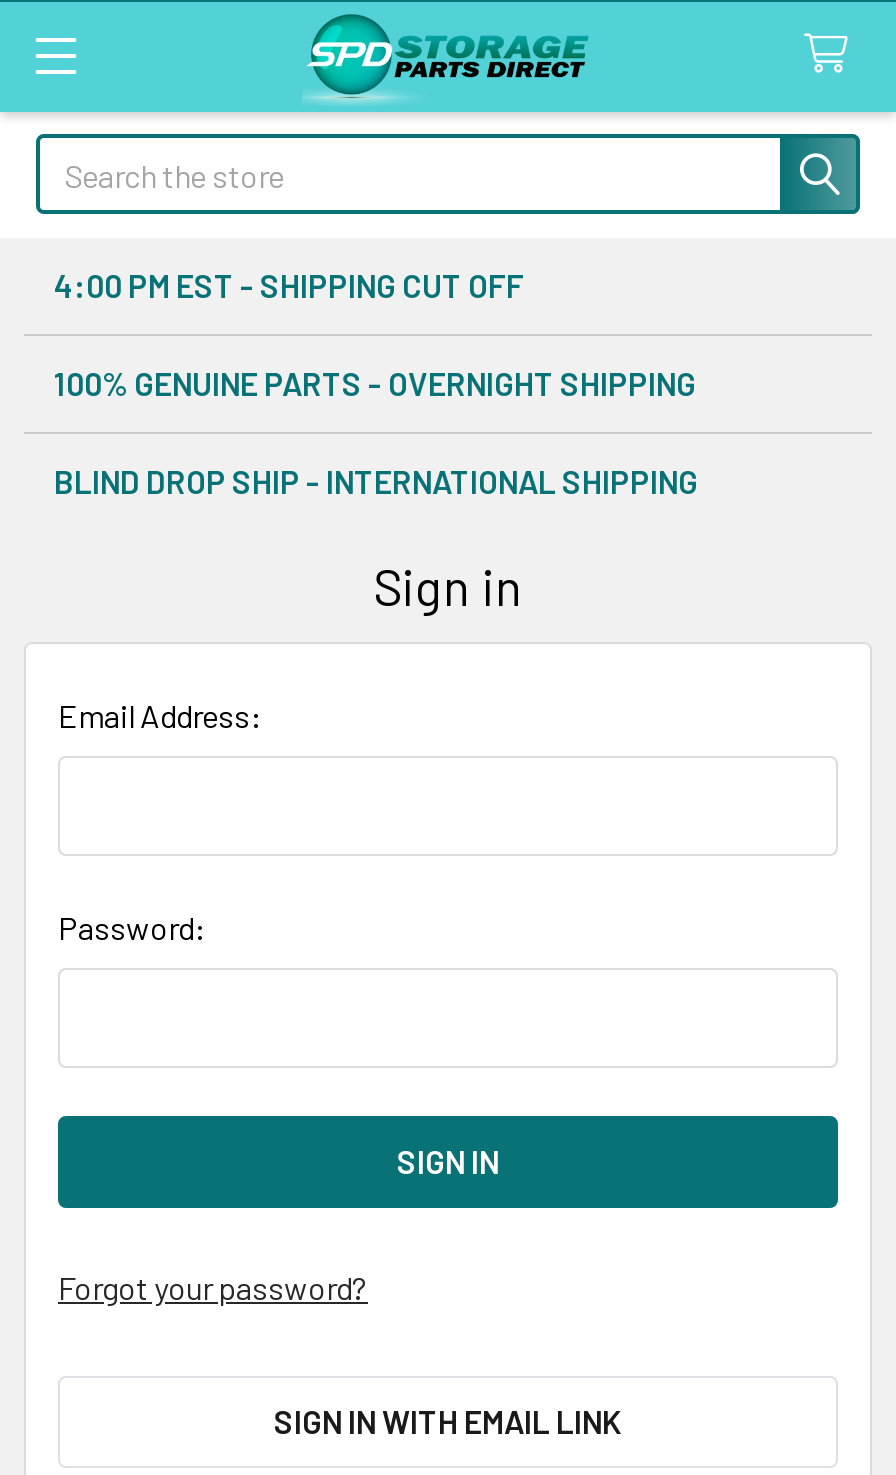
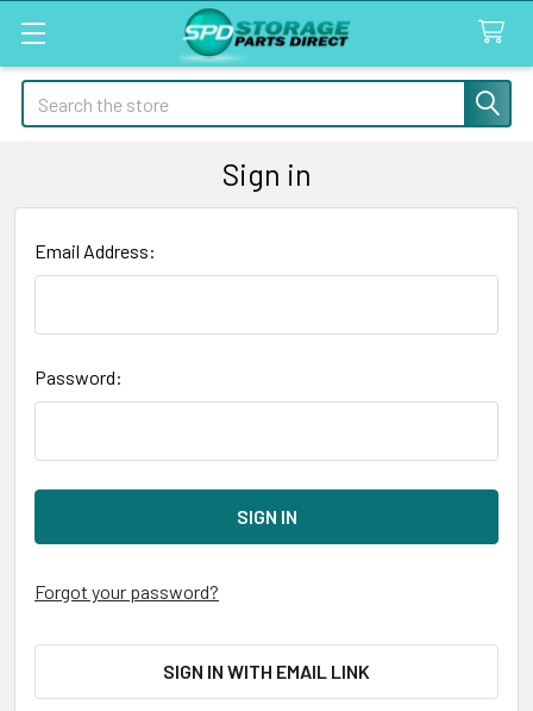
- 4:00 PM EST - SHIPPING CUT OFF
- 100% GENUINE PARTS - OVERNIGHT SHIPPING
- BLIND DROP SHIP - INTERNATIONAL SHIPPING
